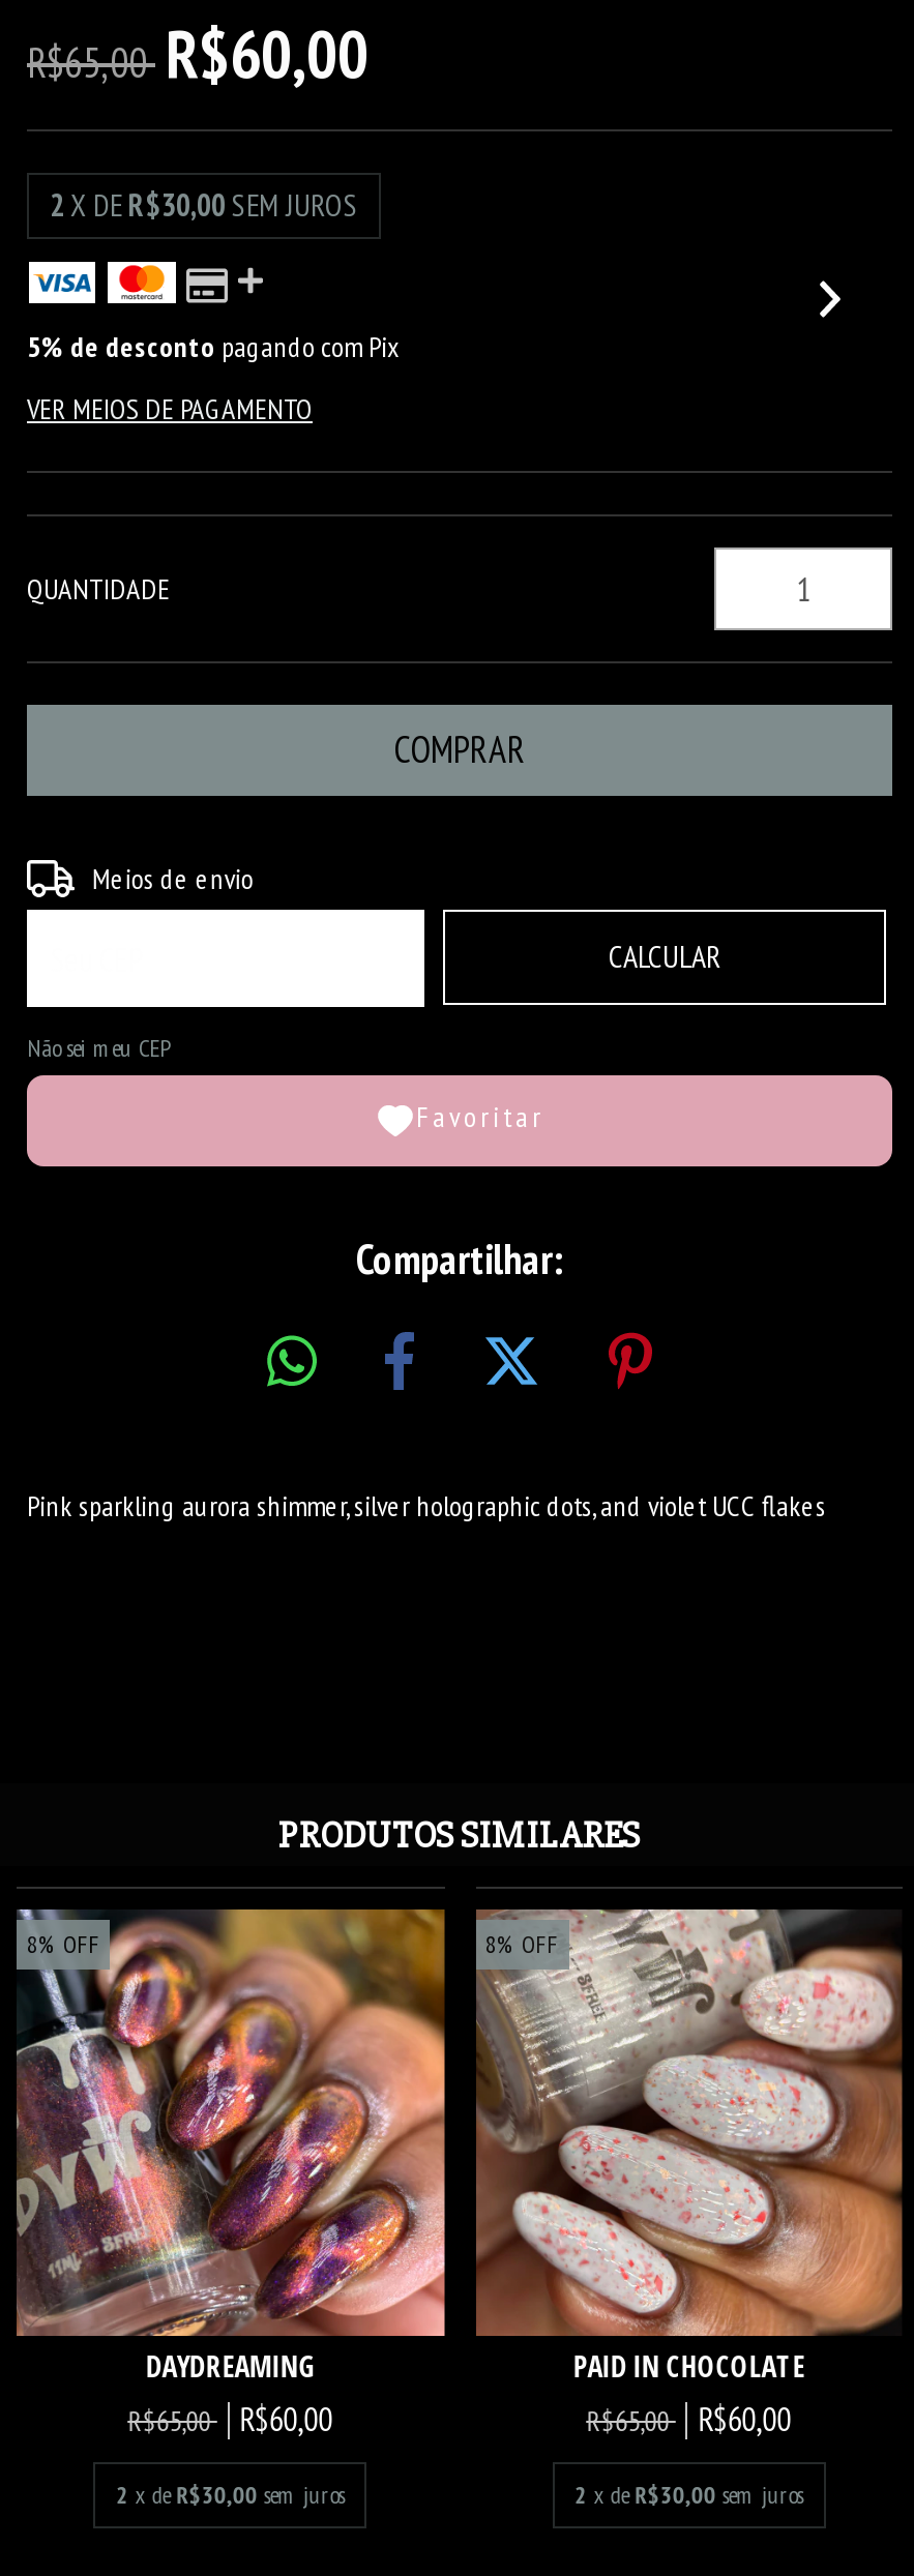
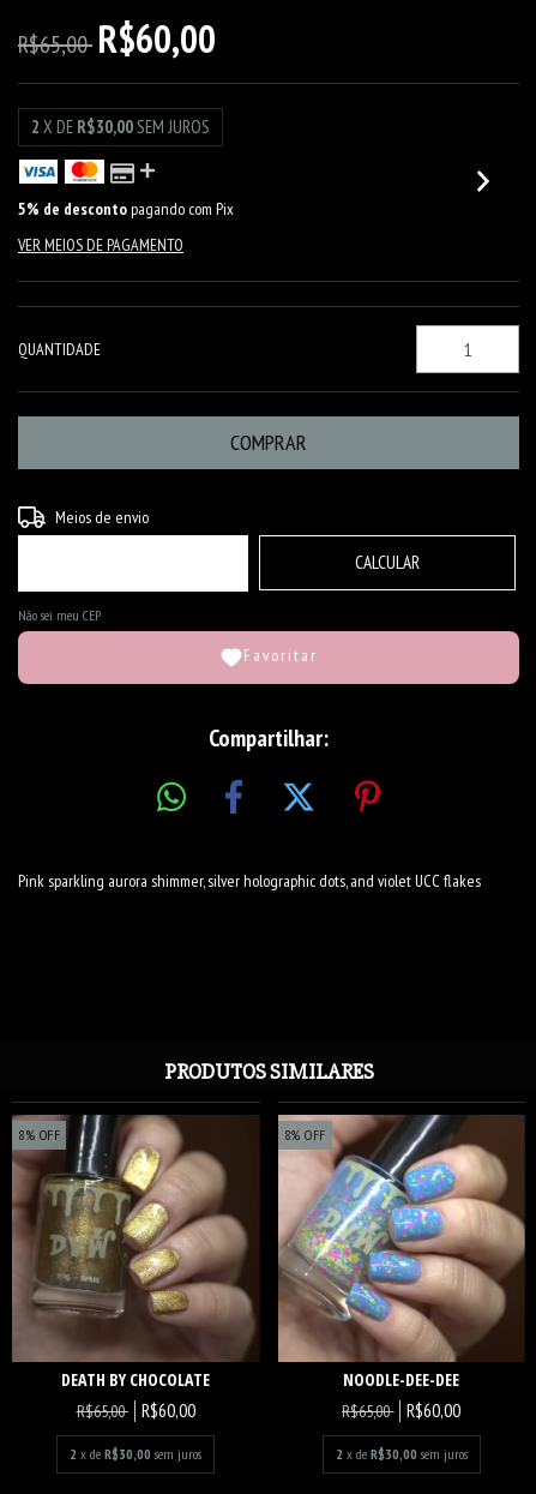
- [image]
- DAYDREAMING
+ [image]
+ DEATH BY CHOCOLATE

- [image]
- PAID IN CHOCOLATE
+ [image]
+ NOODLE-DEE-DEE
